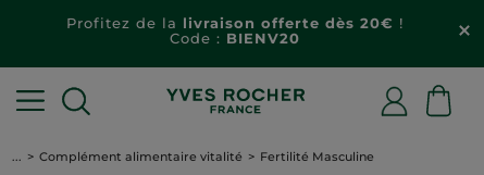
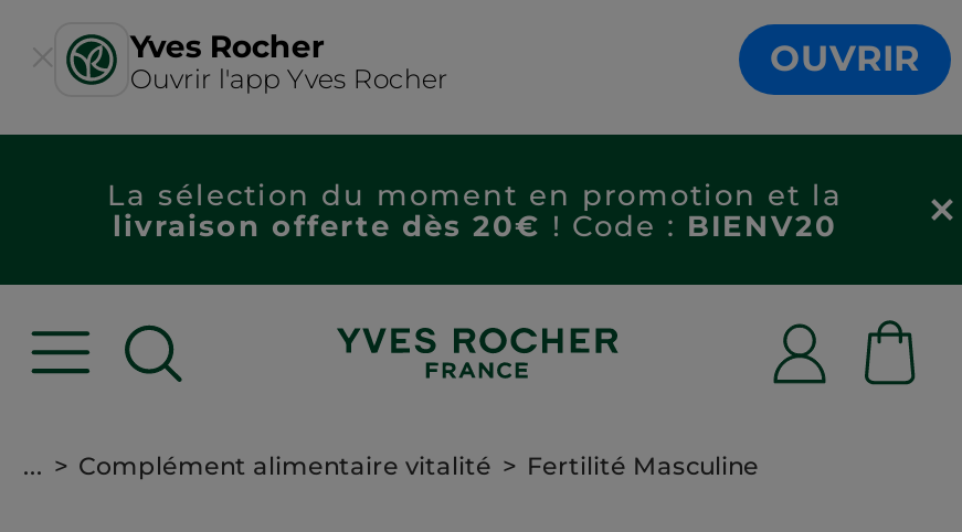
- Profitez de la livraison offerte dès 20€!
- Code : BIENV20
+ Yves Rocher
+ Ouvrir l'app Yves Rocher
+ OUVRIR
+ La sélection du moment en promotion et la
+ livraison offerte dès 20€! Code : BIENV20
